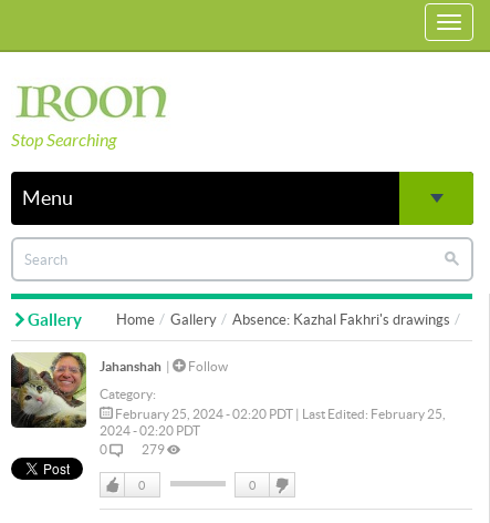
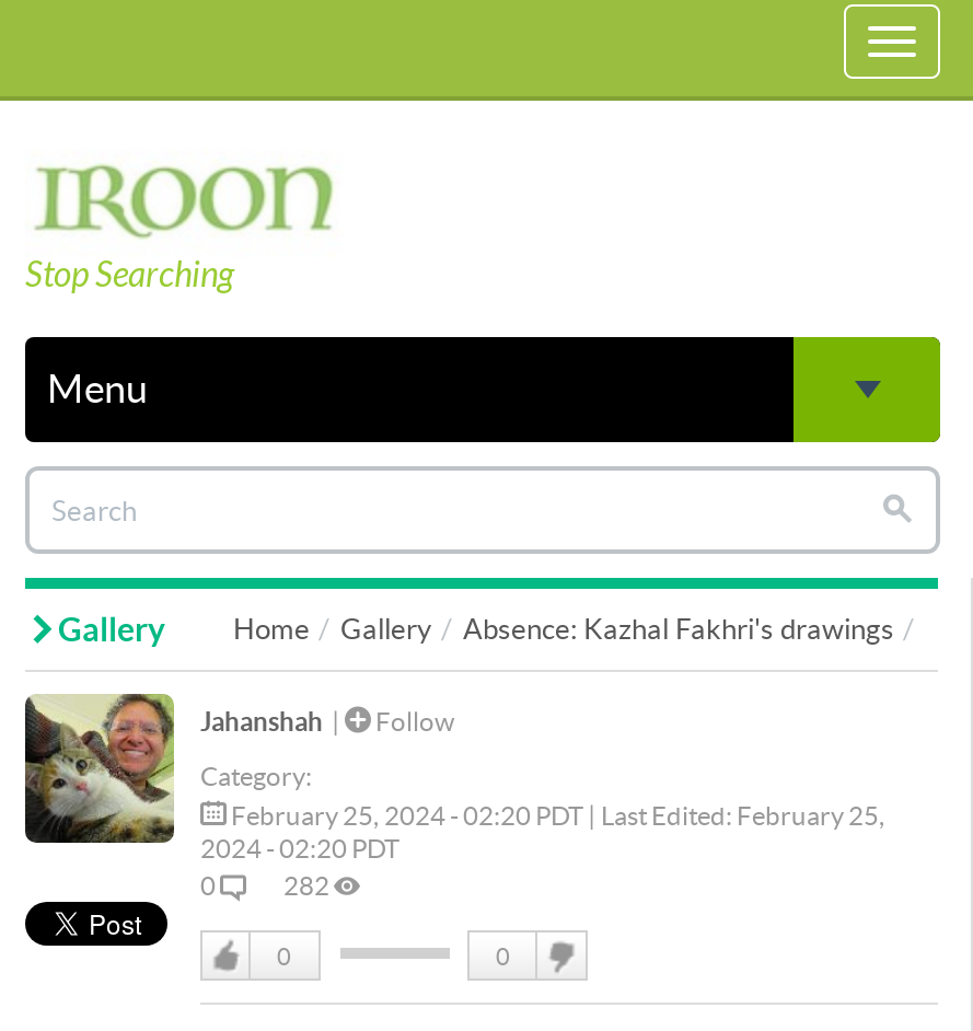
- 279
+ 282
